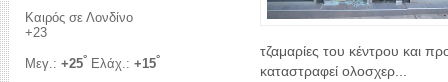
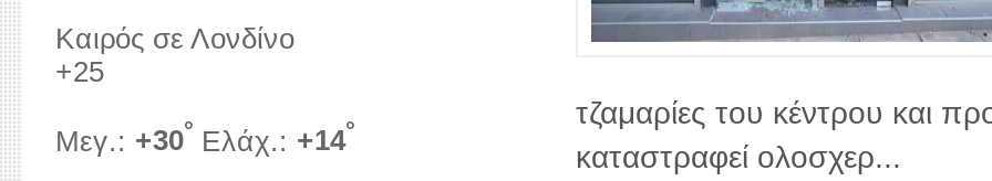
- +23
+ +25

- Μεγ.: +25 ° Ελάχ.: +15°
+ Μεγ.: +30 ° Ελάχ.: +14°
